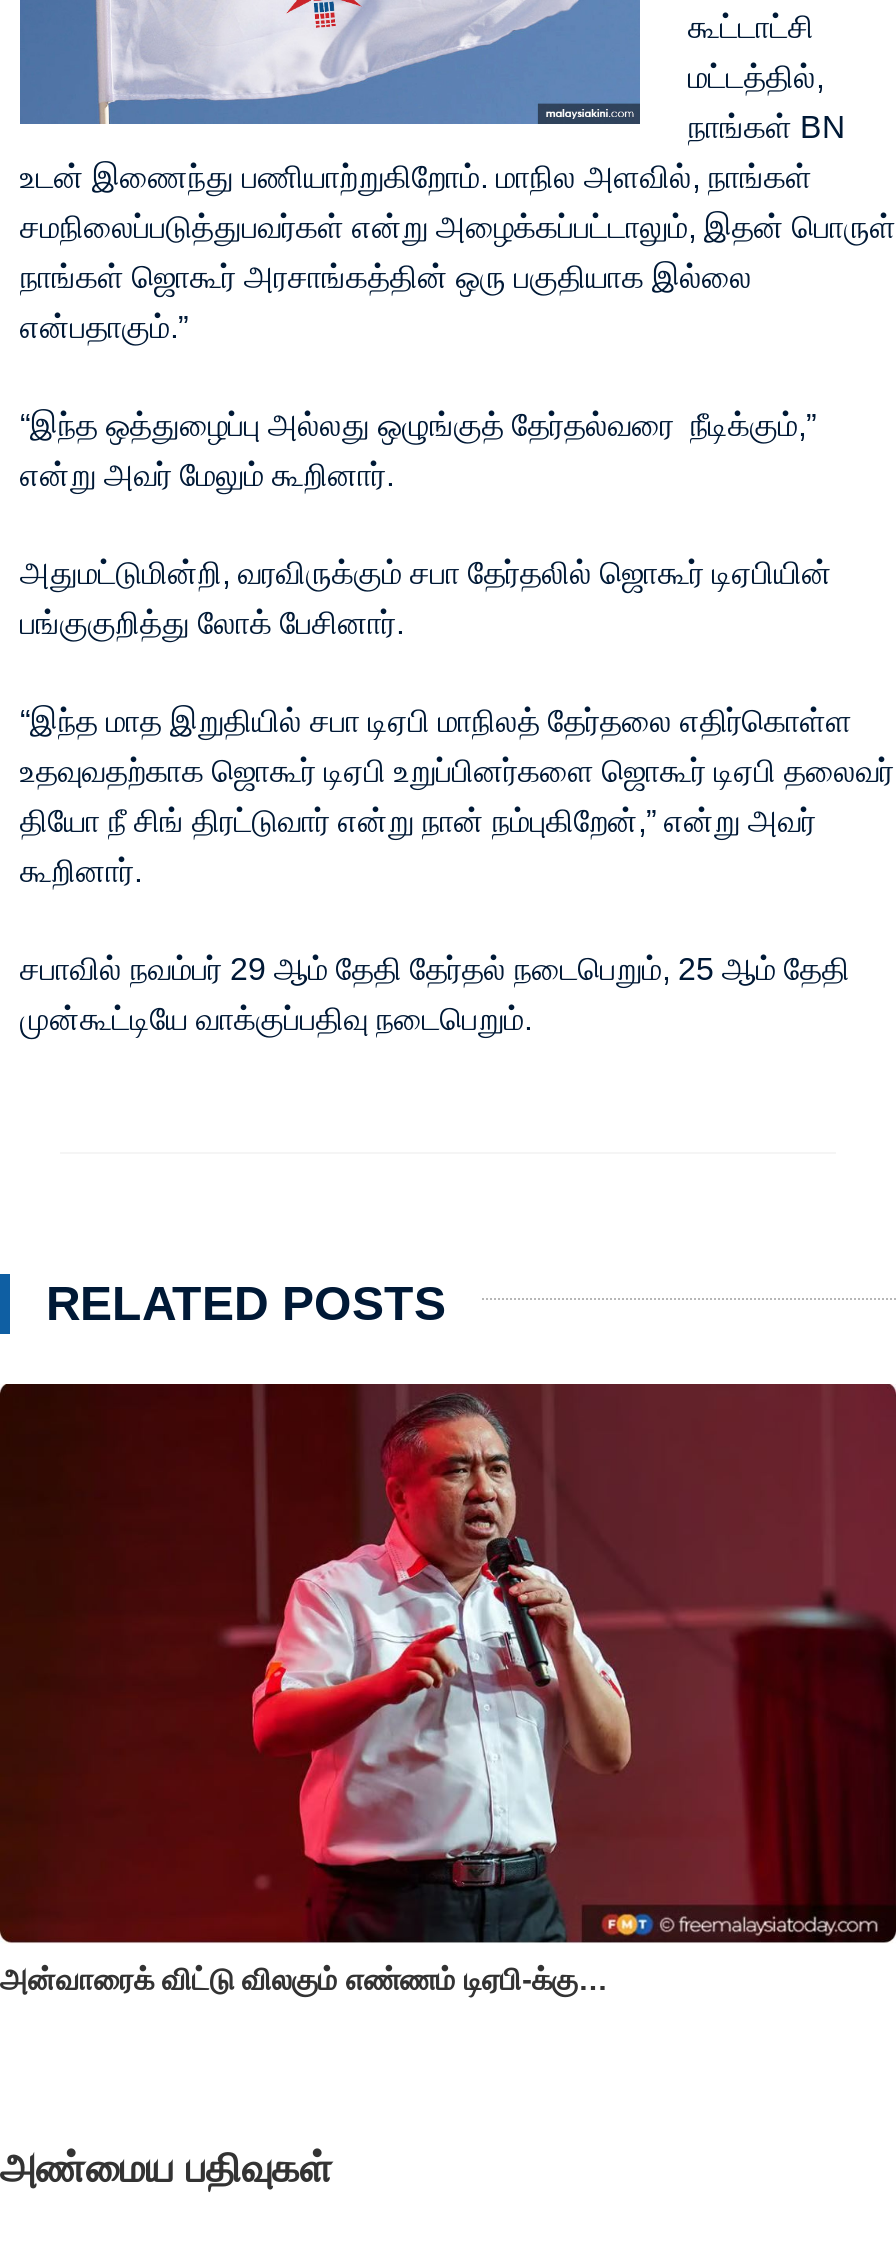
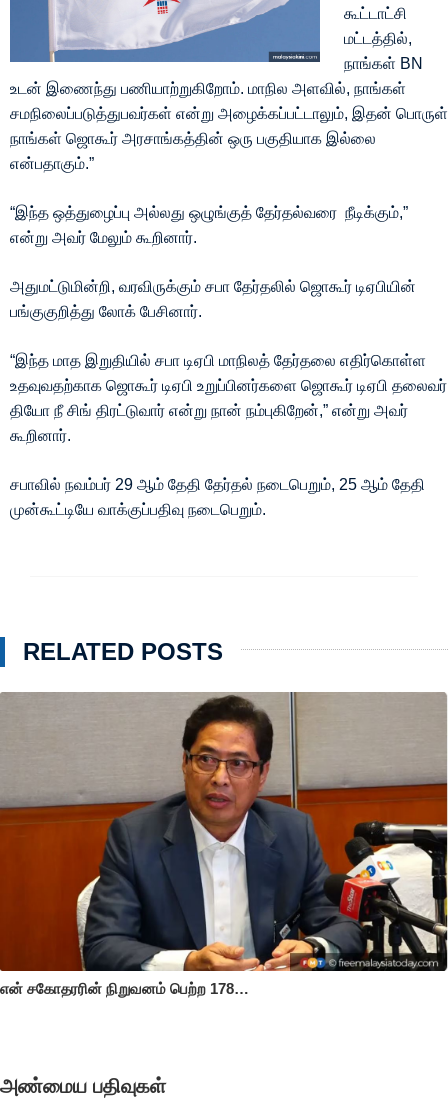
- [image]
- அன்வாரைக் விட்டு விலகும் எண்ணம் டிஏபி-க்கு…
+ [image]
+ என் சகோதரரின் நிறுவனம் பெற்ற 178…
